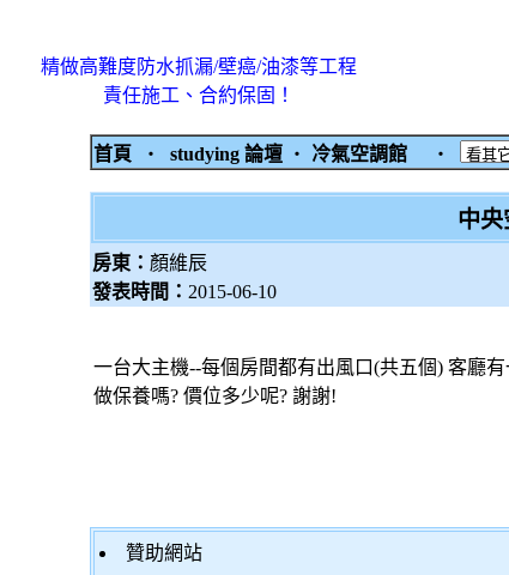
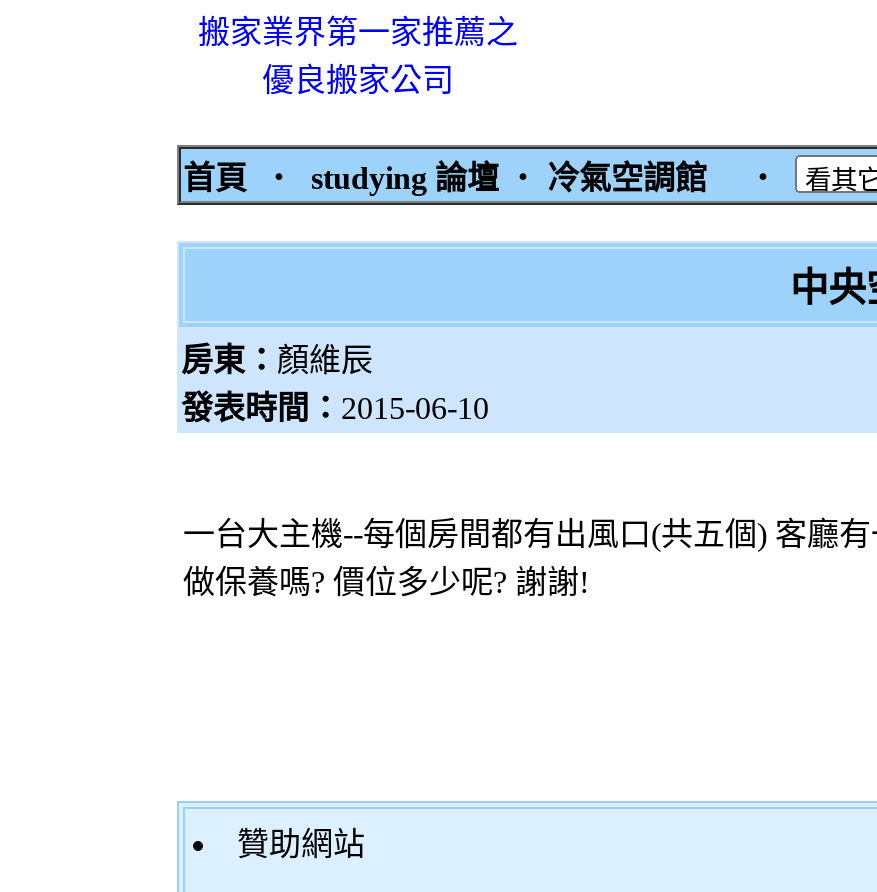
- 精做高難度防水抓漏/壁癌/油漆等工程
- 責任施工、合約保固！
+ 搬家業界第一家推薦之
+ 優良搬家公司
